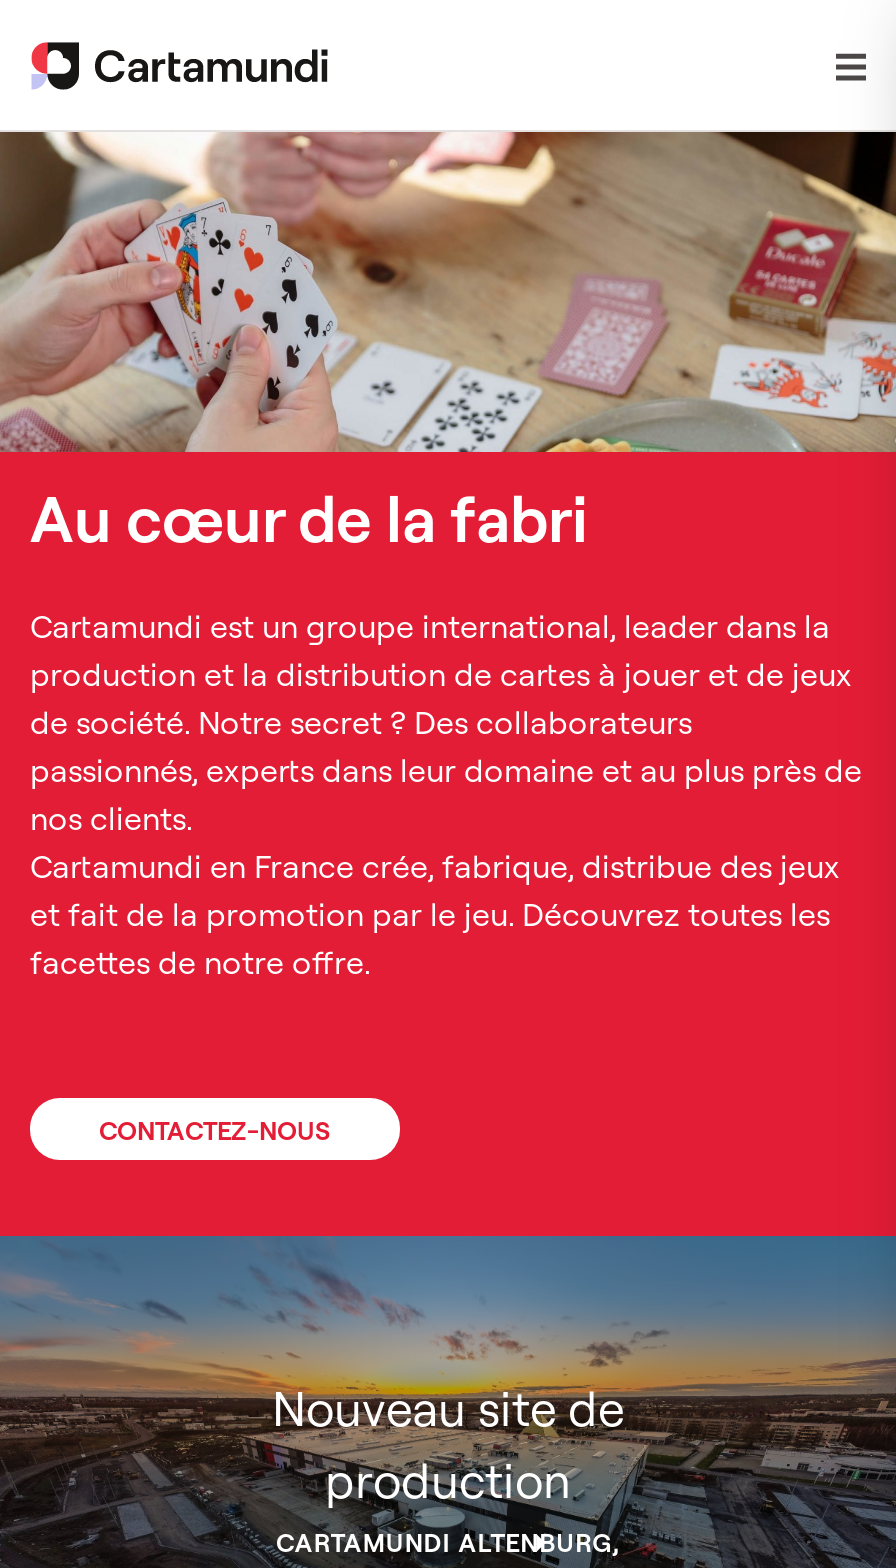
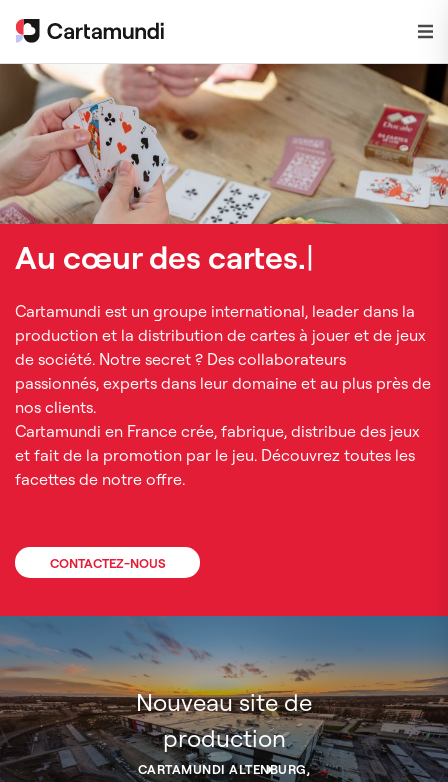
- Au cœur des
+ Au cœur des cartes.
